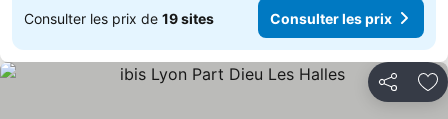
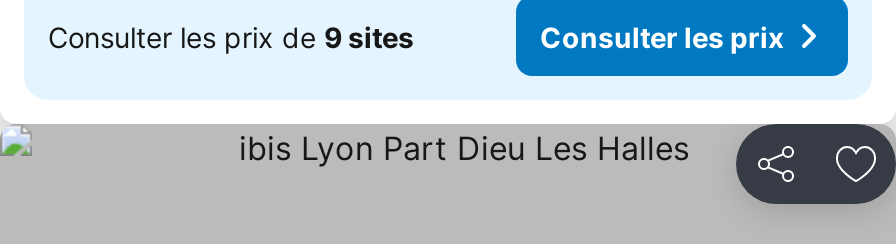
- Consulter les prix de 19 sites
+ Consulter les prix de 9 sites
